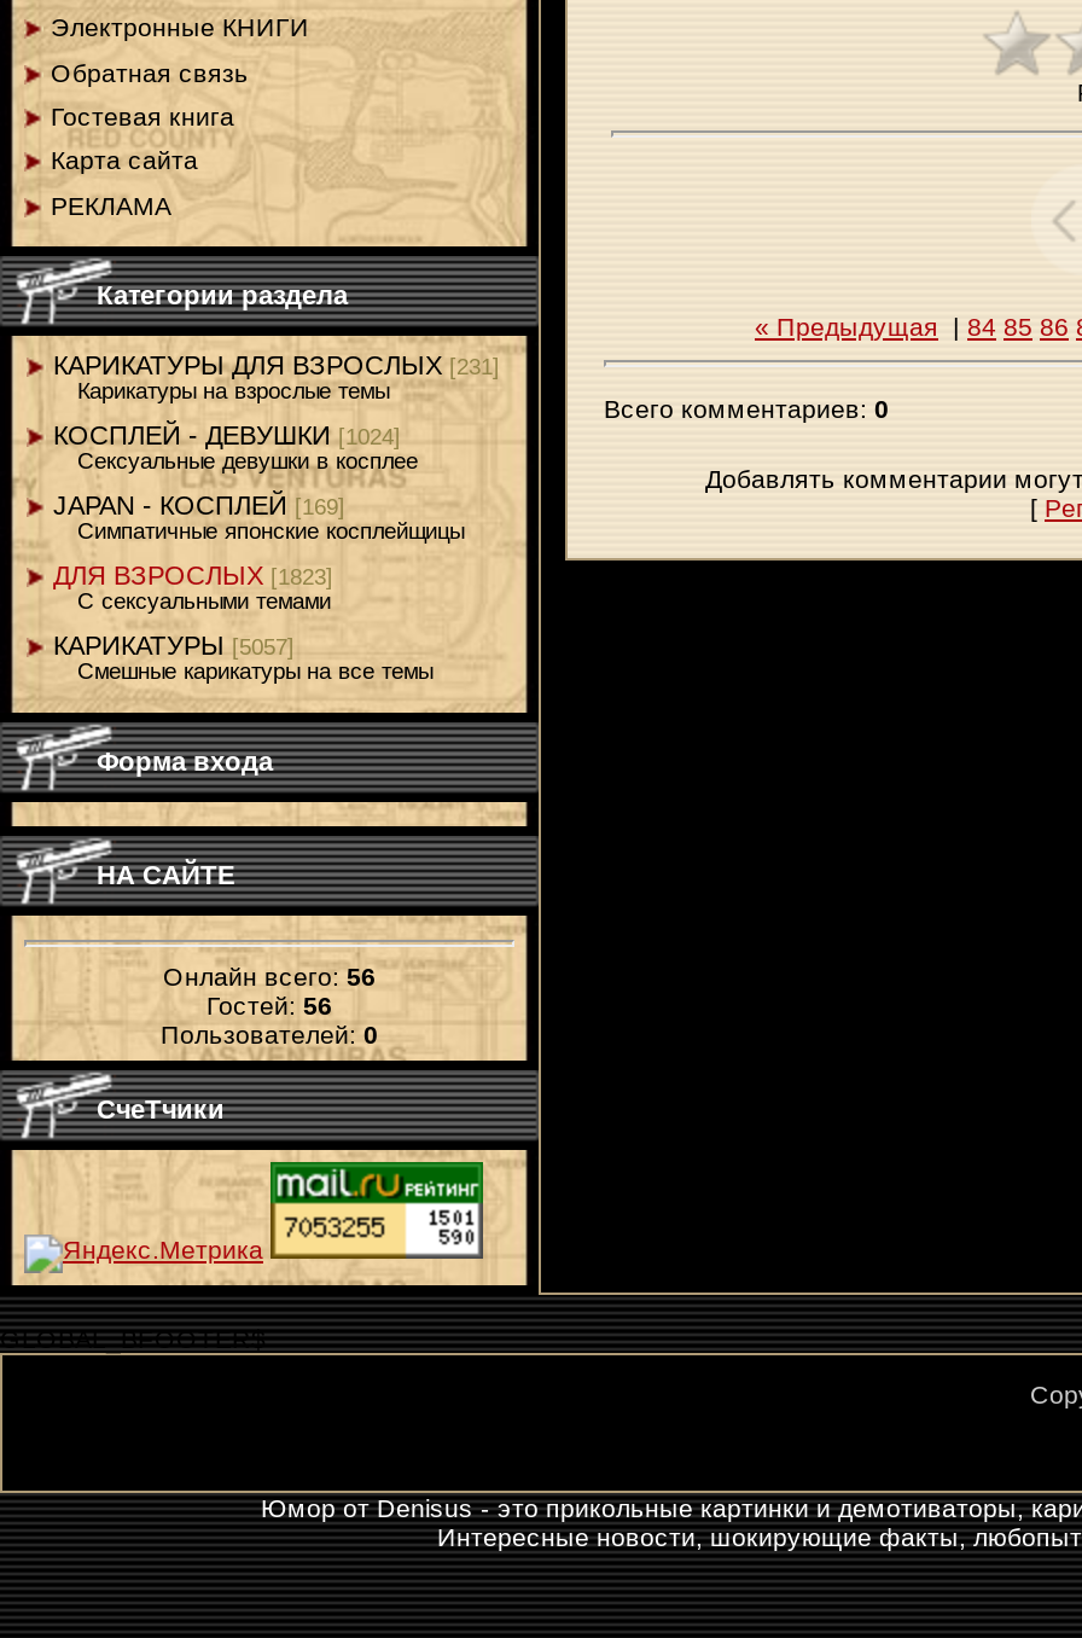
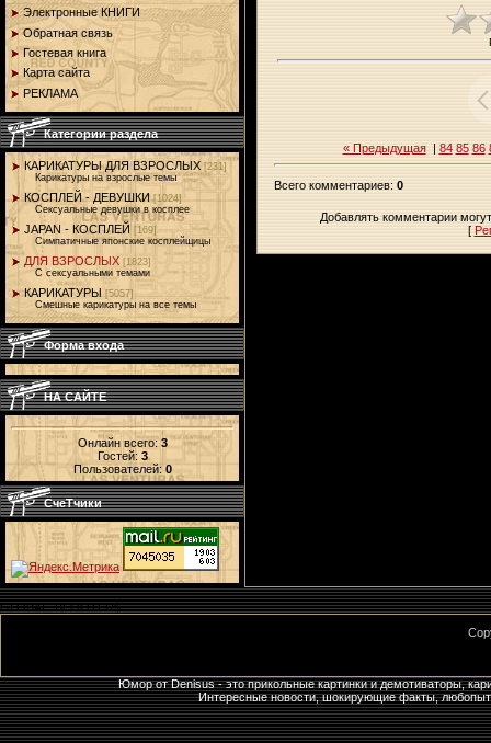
- Онлайн всего: 56
+ Онлайн всего: 3

- Гостей: 56
+ Гостей: 3
